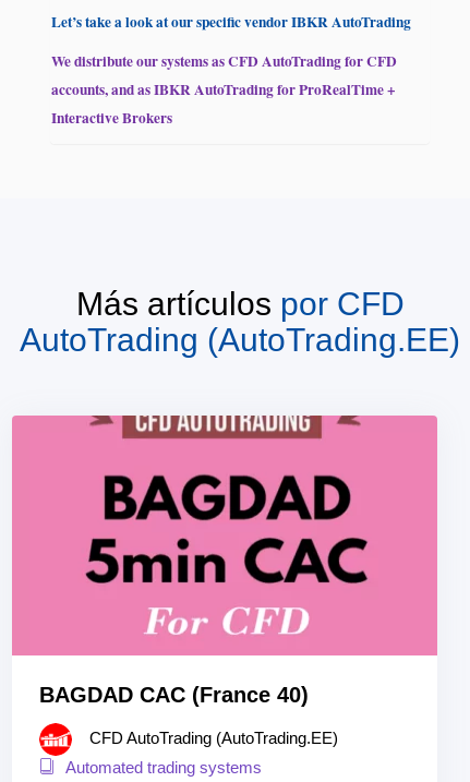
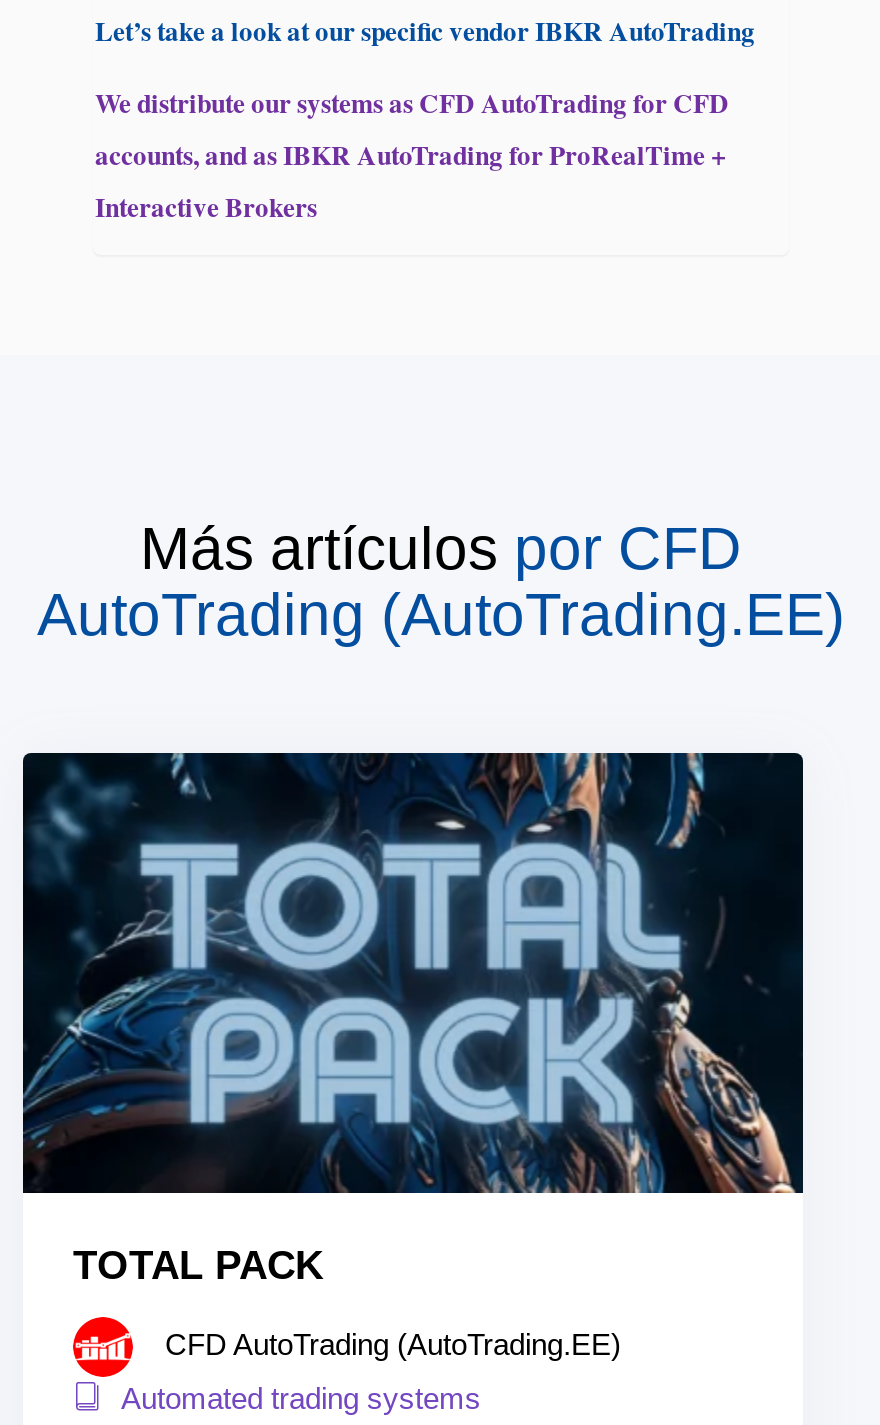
- [image]
- BAGDAD CAC (France 40)
+ [image]
+ TOTAL PACK
